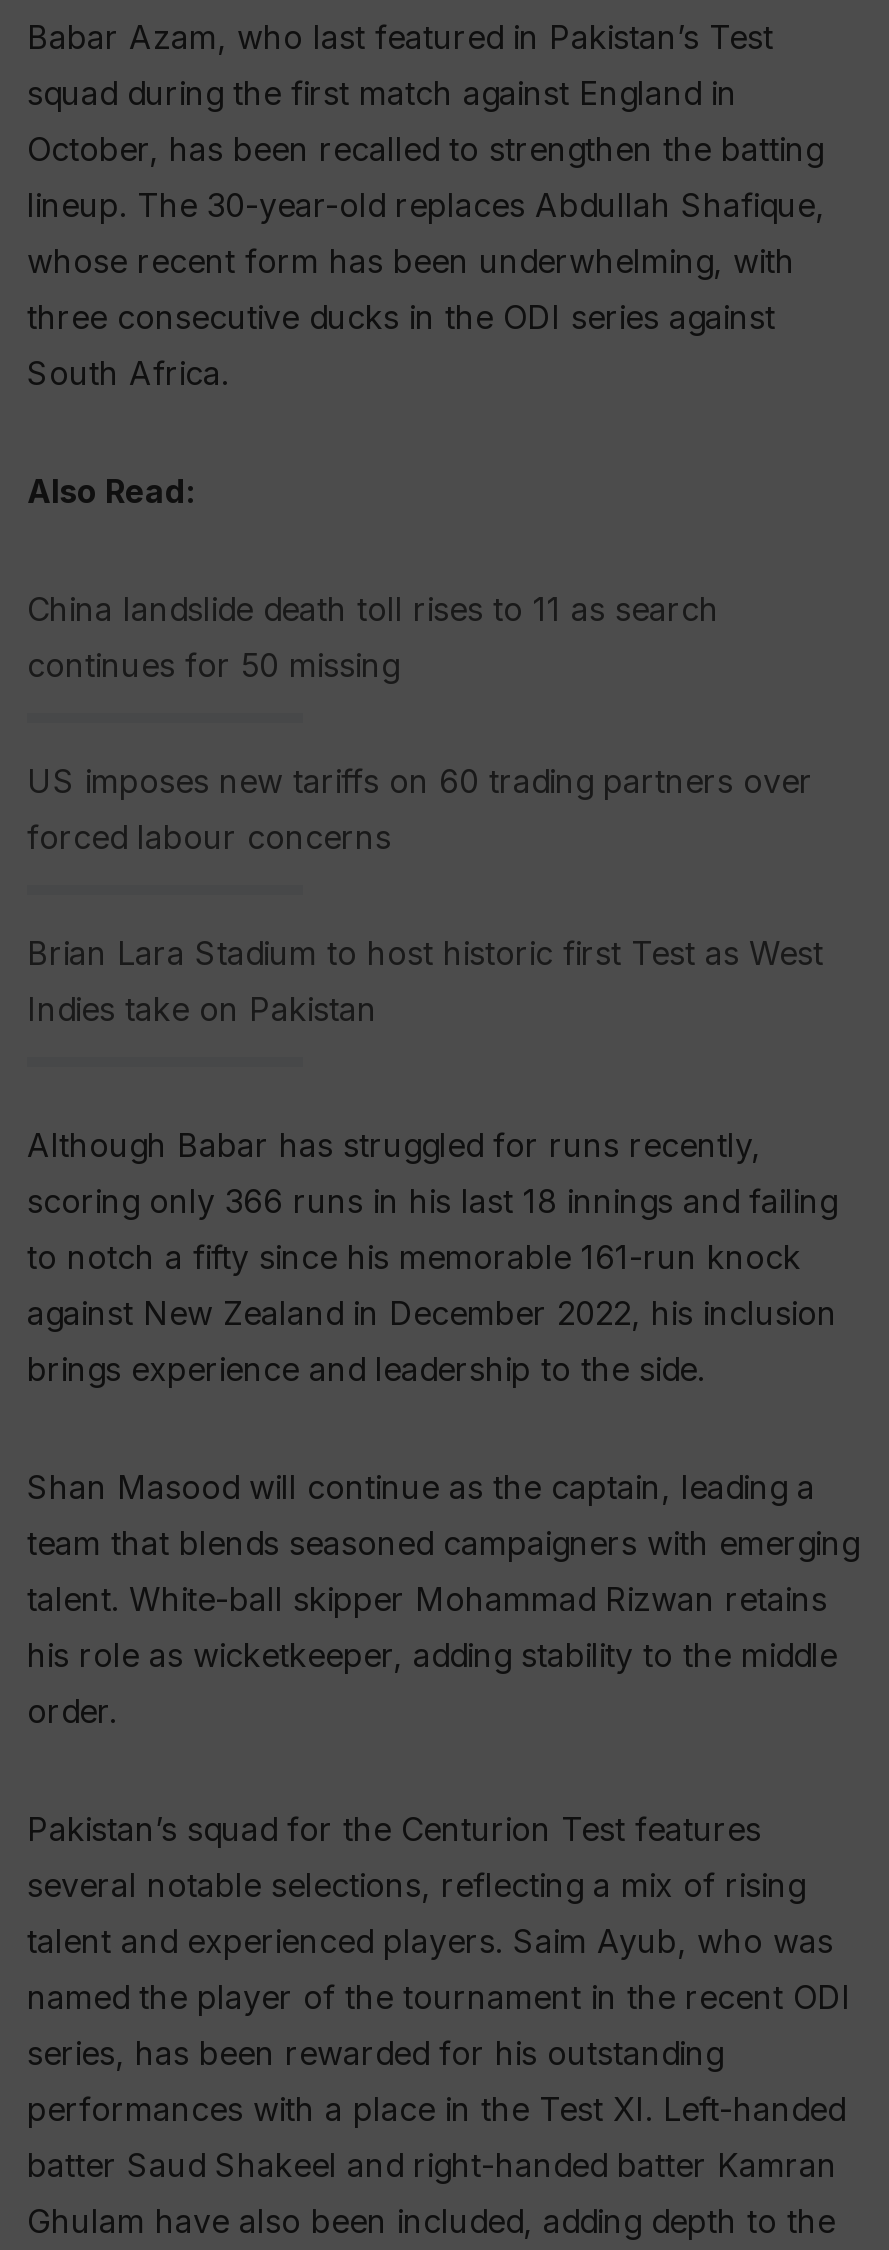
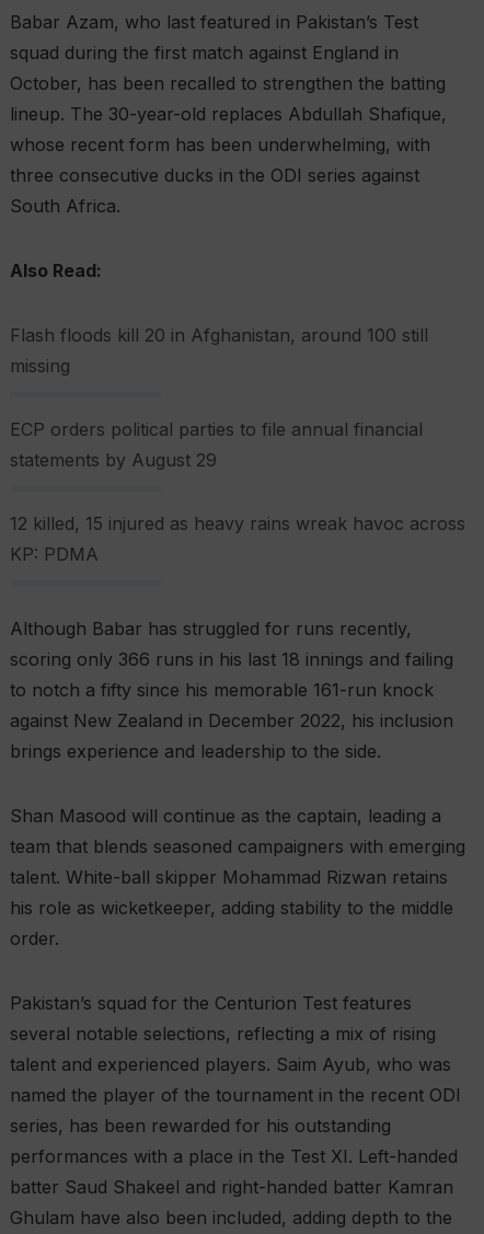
- China landslide death toll rises to 11 as search
- continues for 50 missing
+ Flash floods kill 20 in Afghanistan, around 100 still
+ missing

- US imposes new tariffs on 60 trading partners over
- forced labour concerns
+ ECP orders political parties to file annual financial
+ statements by August 29

- Brian Lara Stadium to host historic first Test as West
- Indies take on Pakistan
+ 12 killed, 15 injured as heavy rains wreak havoc across
+ KP: PDMA
